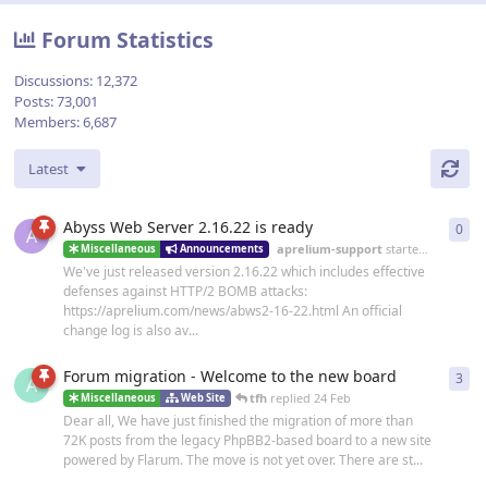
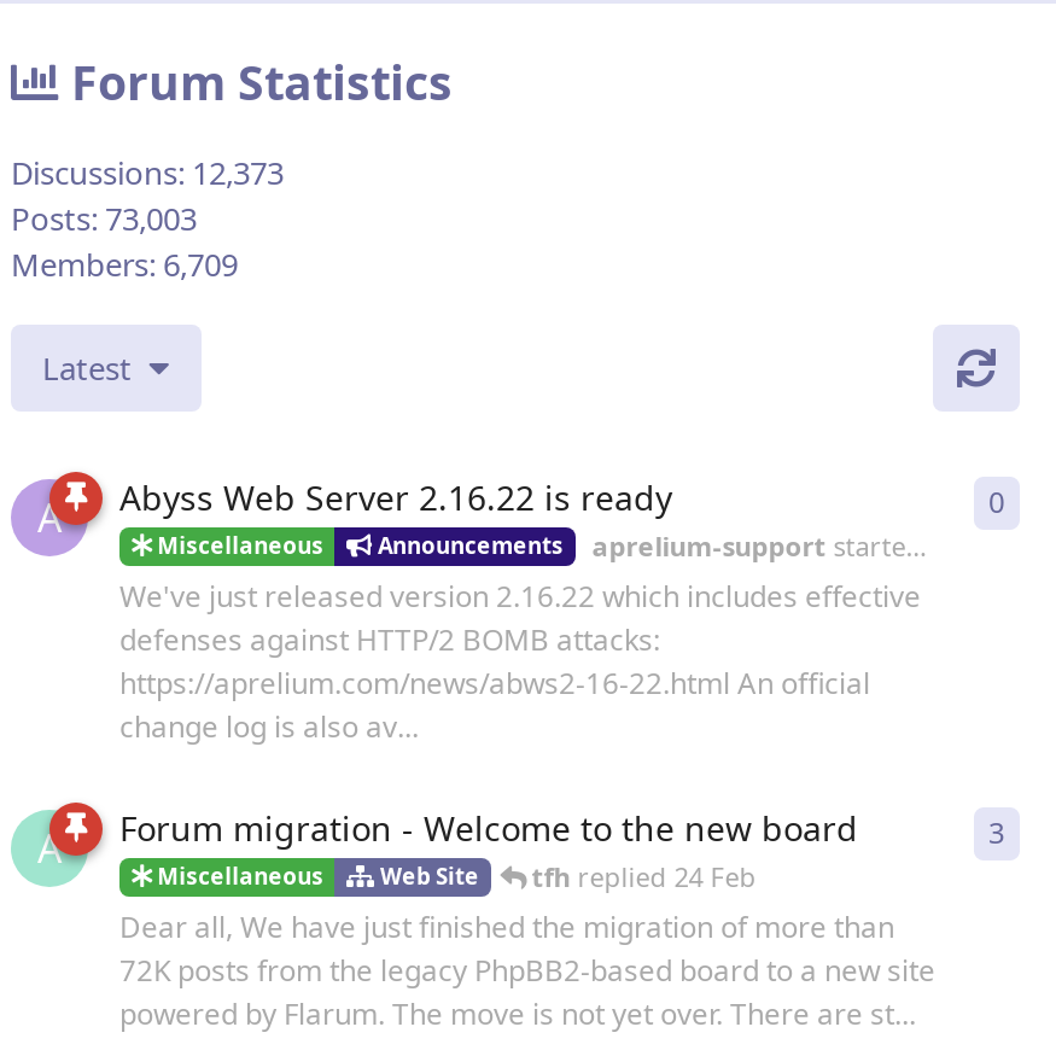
- Discussions: 12,372
+ Discussions: 12,373

- Posts: 73,001
+ Posts: 73,003

- Members: 6,687
+ Members: 6,709
